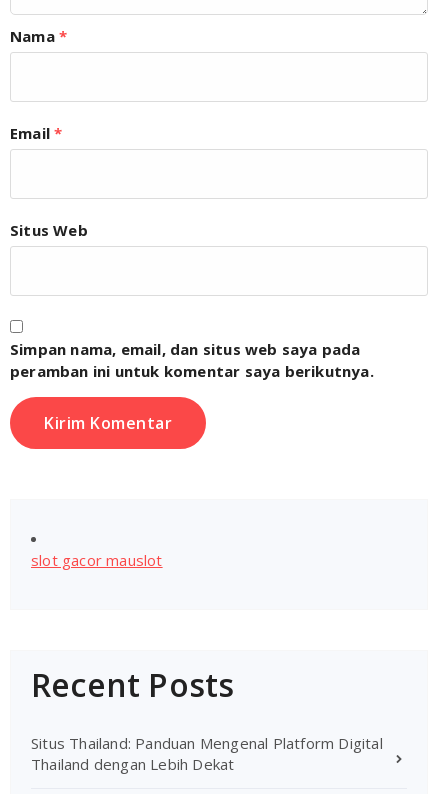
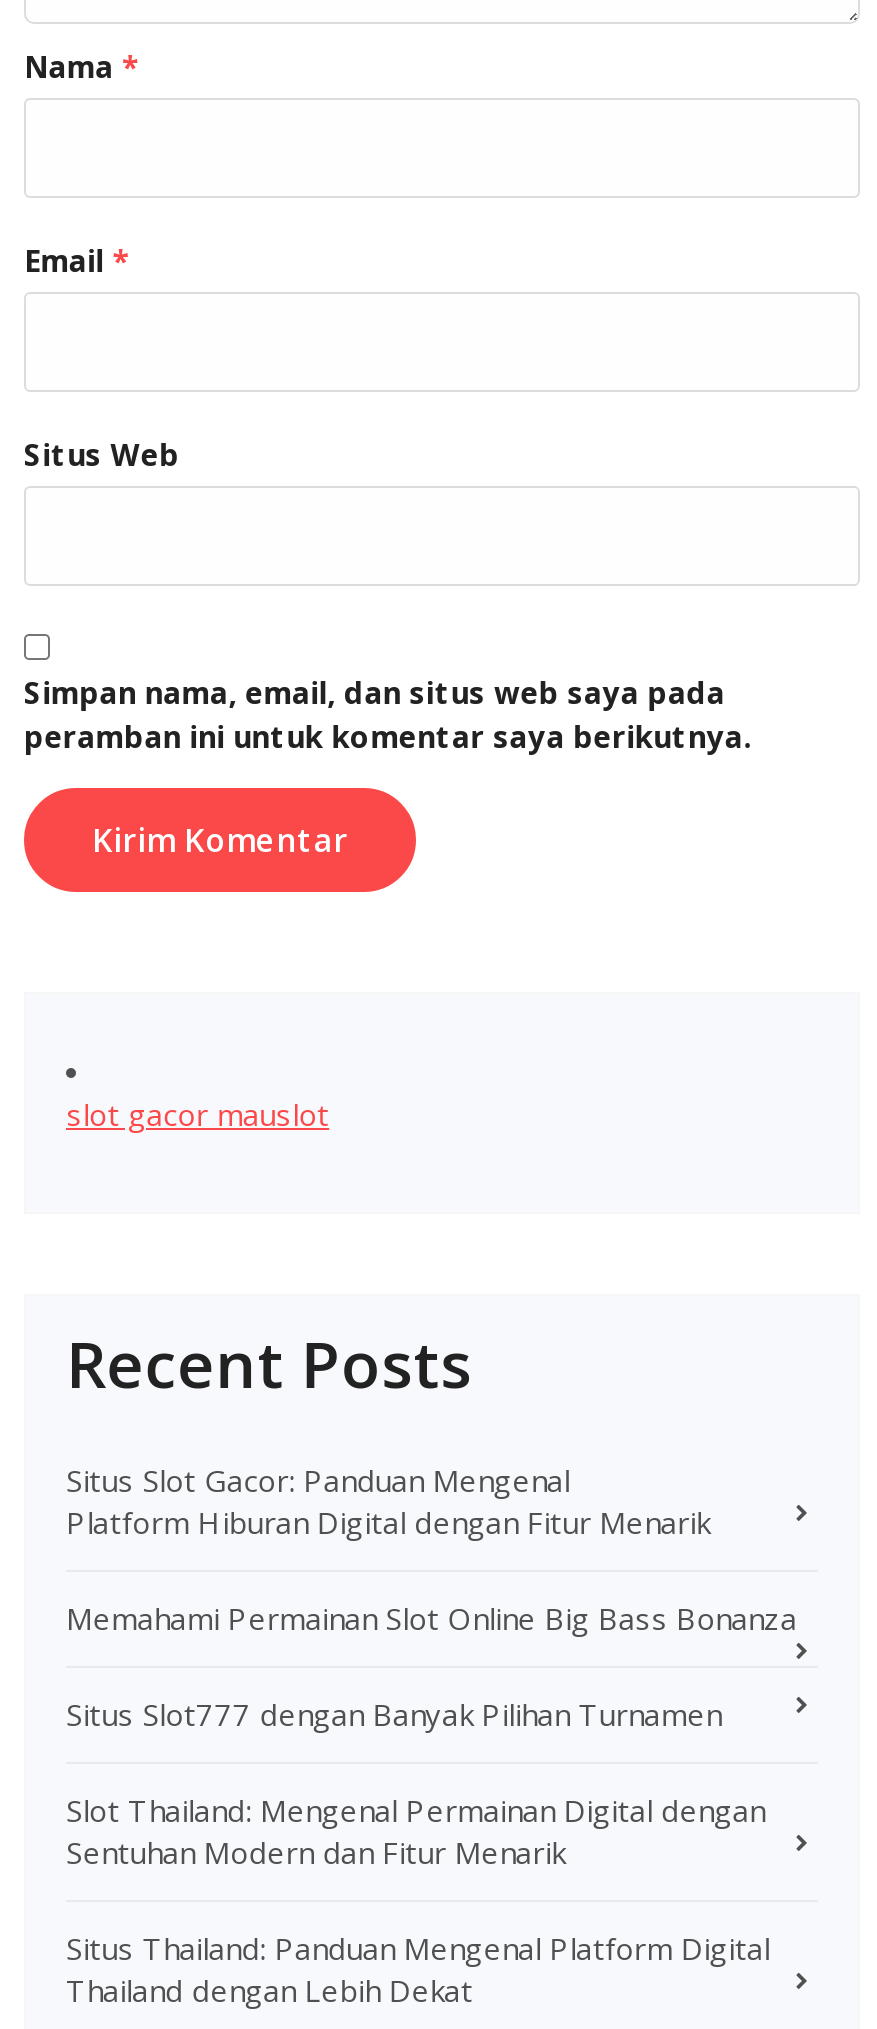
+ Situs Slot Gacor: Panduan Mengenal
+ Platform Hiburan Digital dengan Fitur Menarik
+ Memahami Permainan Slot Online Big Bass Bonanza
+ Situs Slot777 dengan Banyak Pilihan Turnamen
+ Slot Thailand: Mengenal Permainan Digital dengan
+ Sentuhan Modern dan Fitur Menarik
